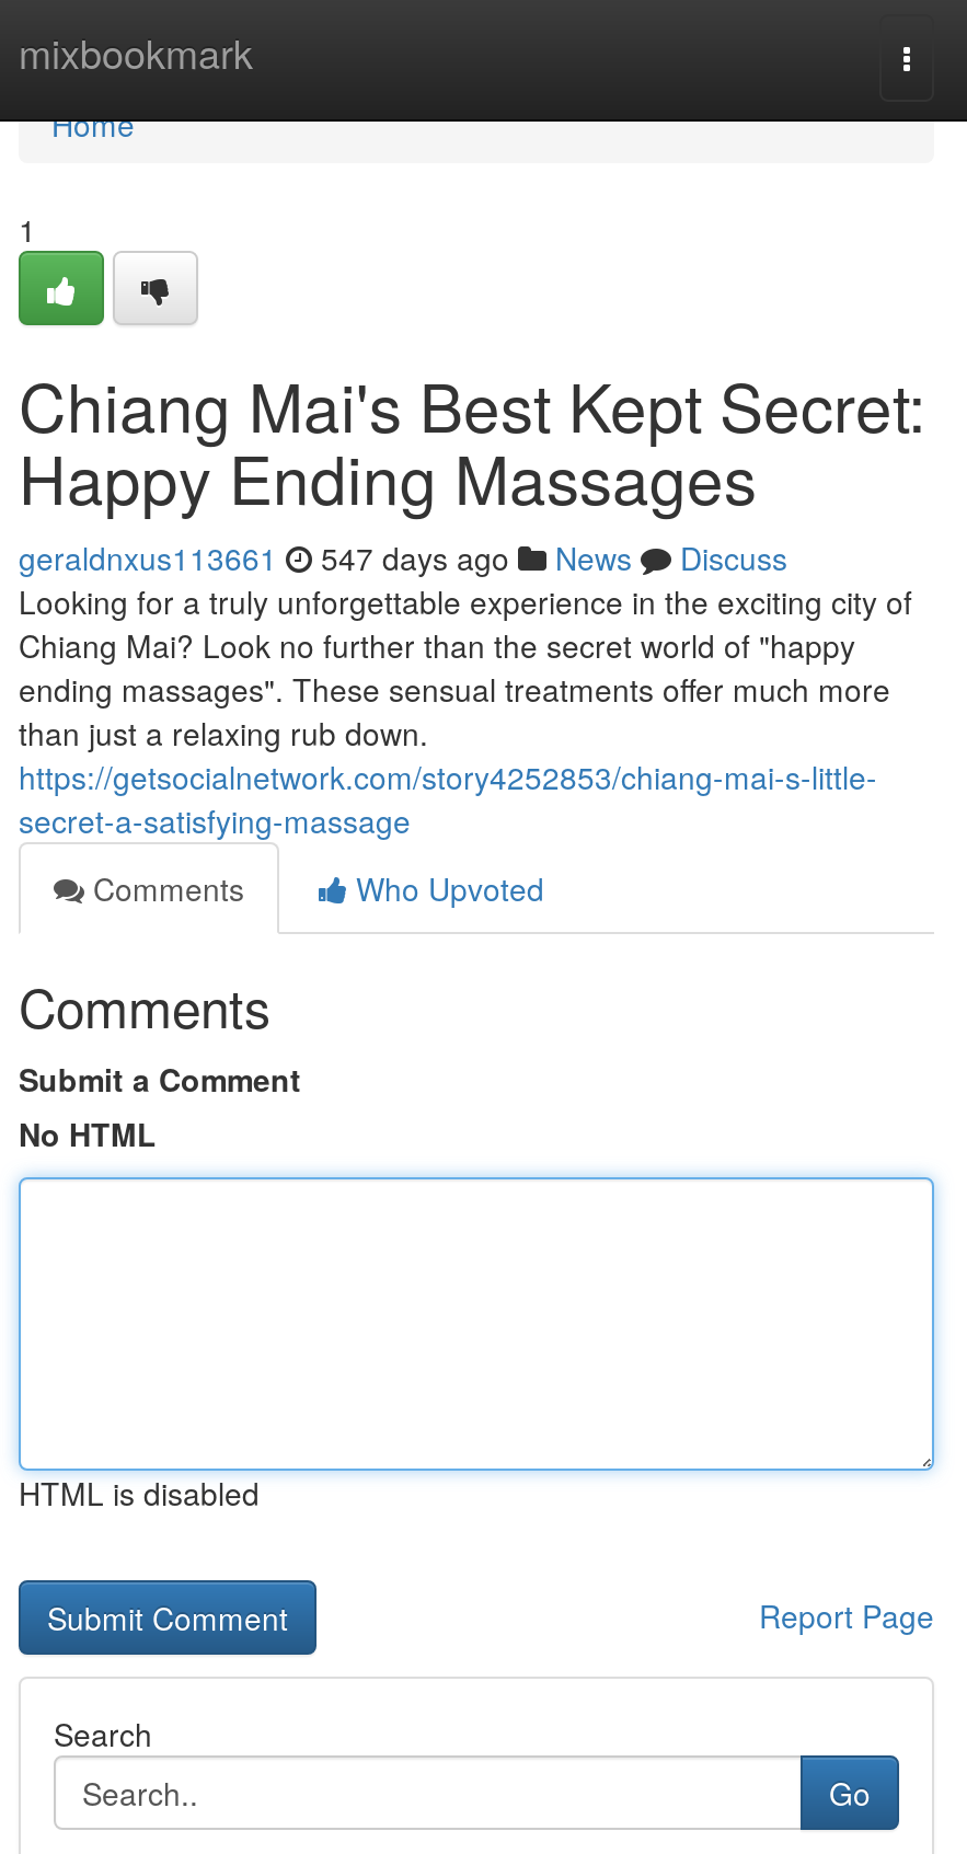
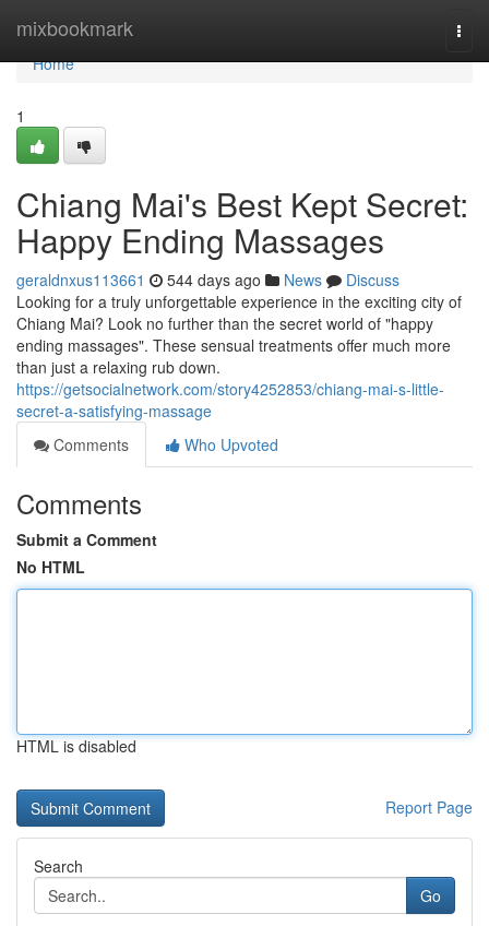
- geraldnxus113661 547 days ago News Discuss
+ geraldnxus113661 544 days ago News Discuss
